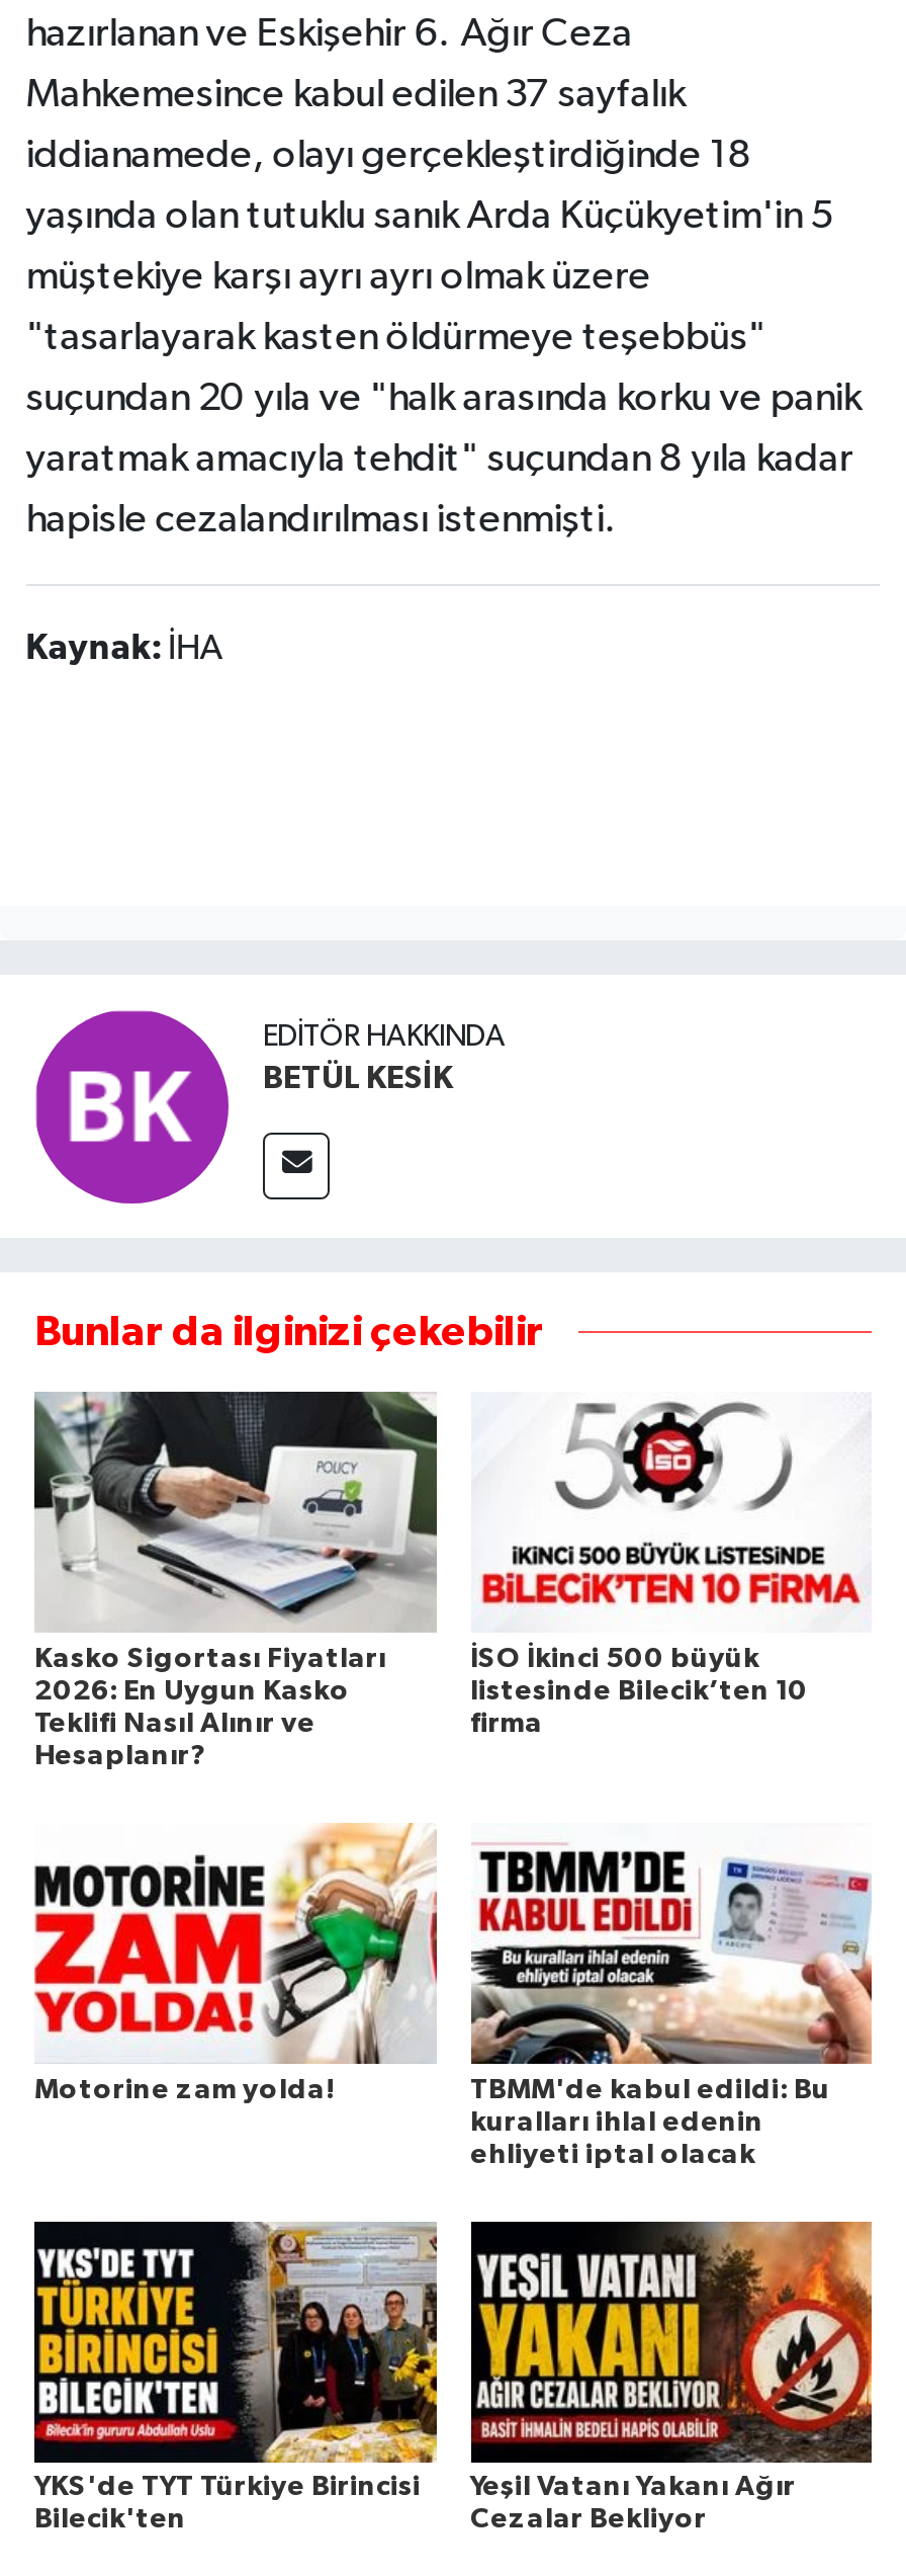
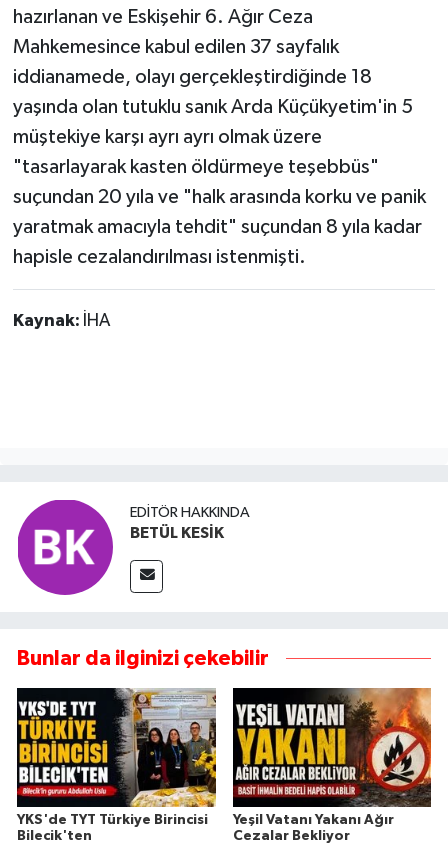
- [image]
- Kasko Sigortası Fiyatları
- 2026: En Uygun Kasko
- Teklifi Nasıl Alınır ve
- Hesaplanır?

- [image]

- [image]
- İSO İkinci 500 büyük
- listesinde Bilecik’ten 10
- firma

- [image]
- Motorine zam yolda!
- TBMM'de kabul edildi: Bu
- kuralları ihlal edenin
- ehliyeti iptal olacak

- [image]
